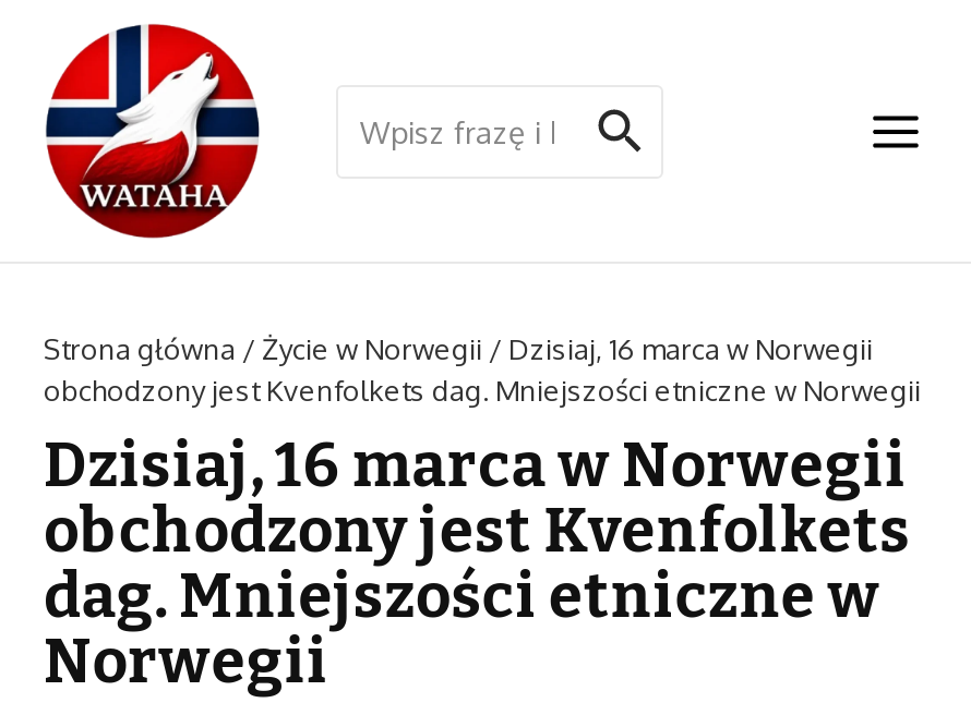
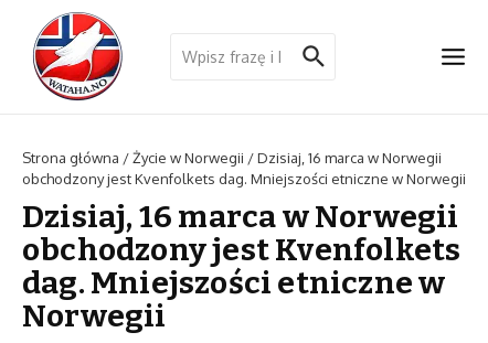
- [image]
+ [image]
